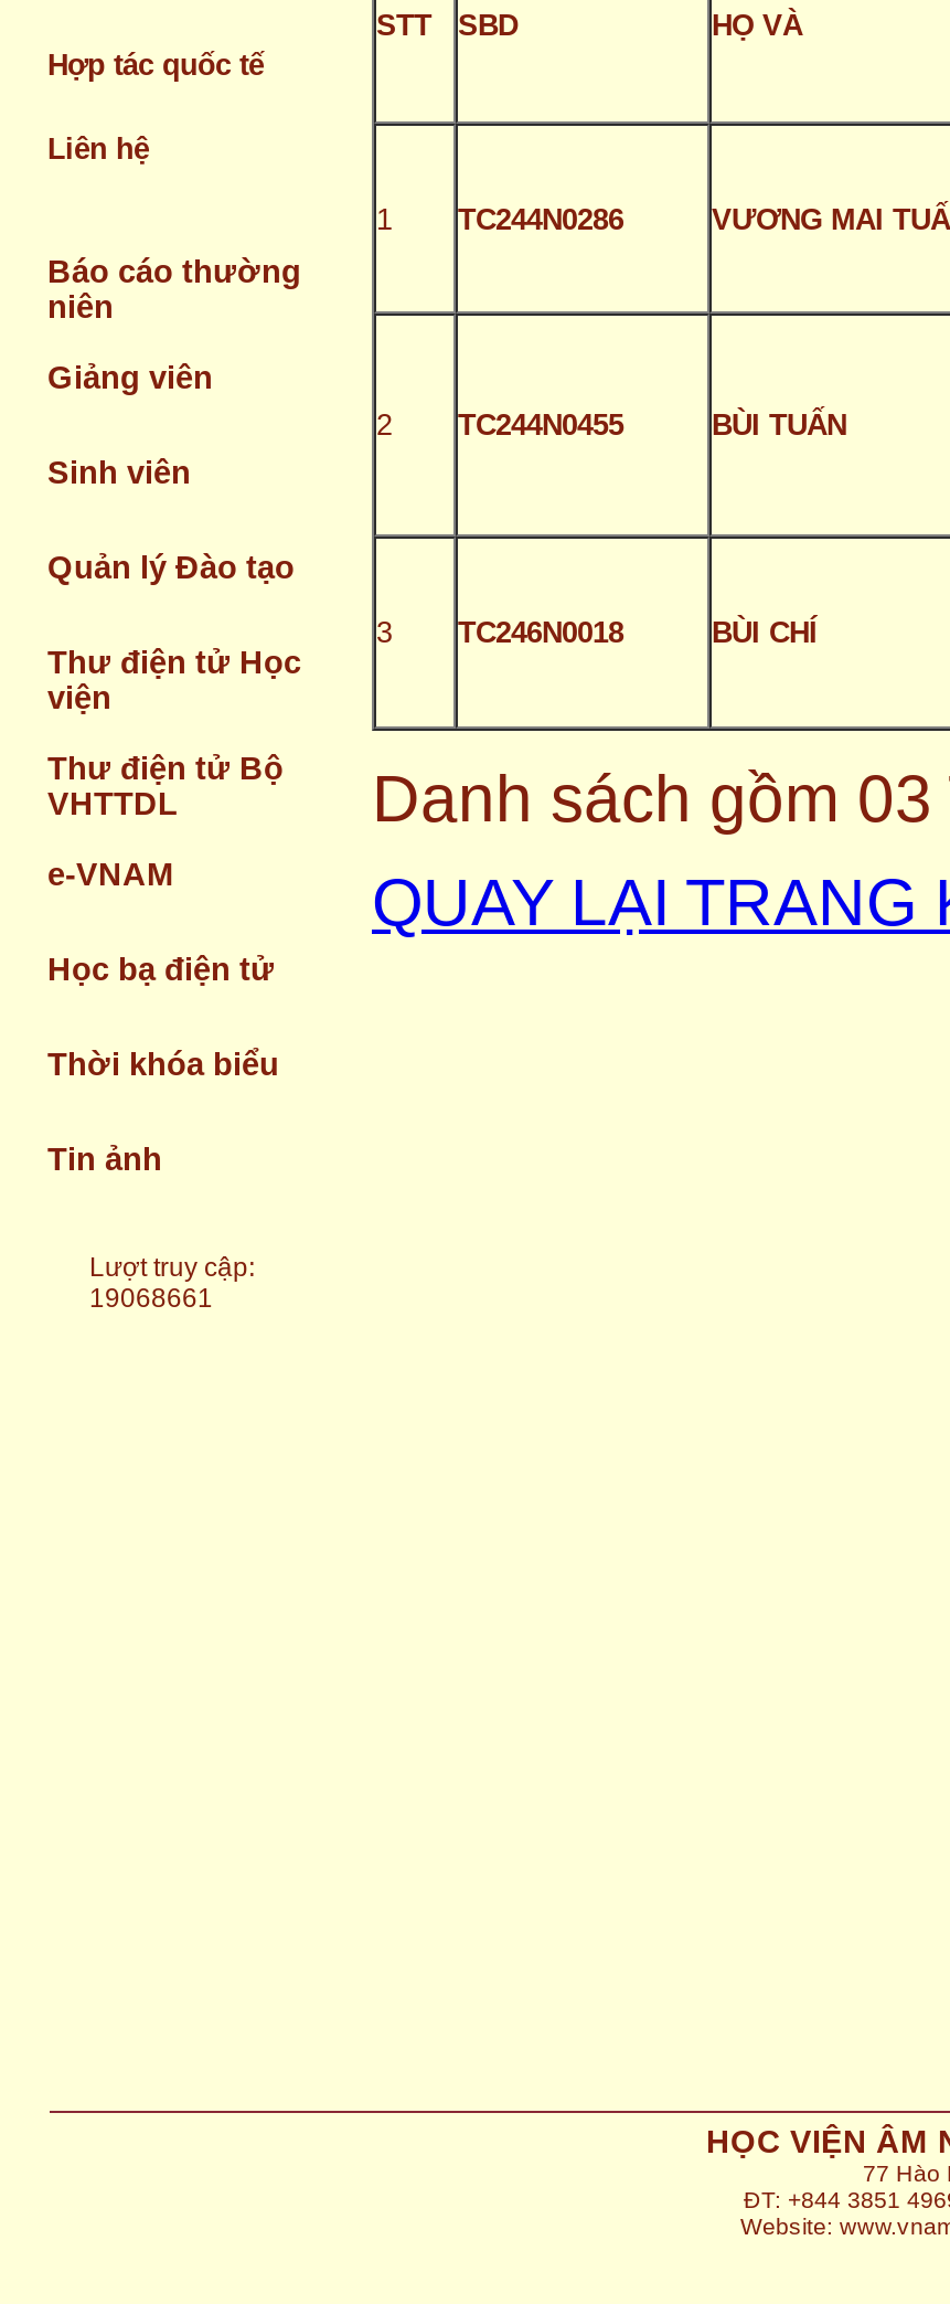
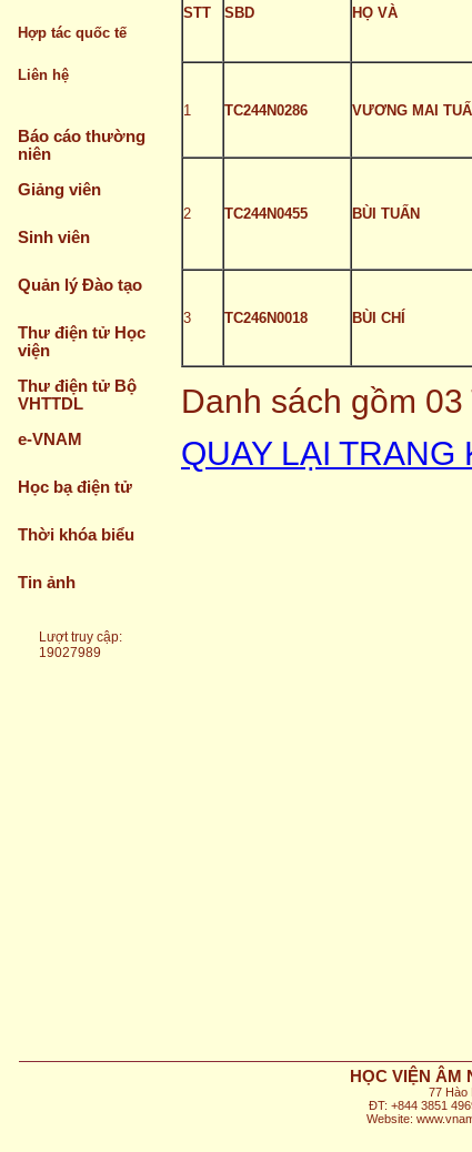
- 19068661
+ 19027989
